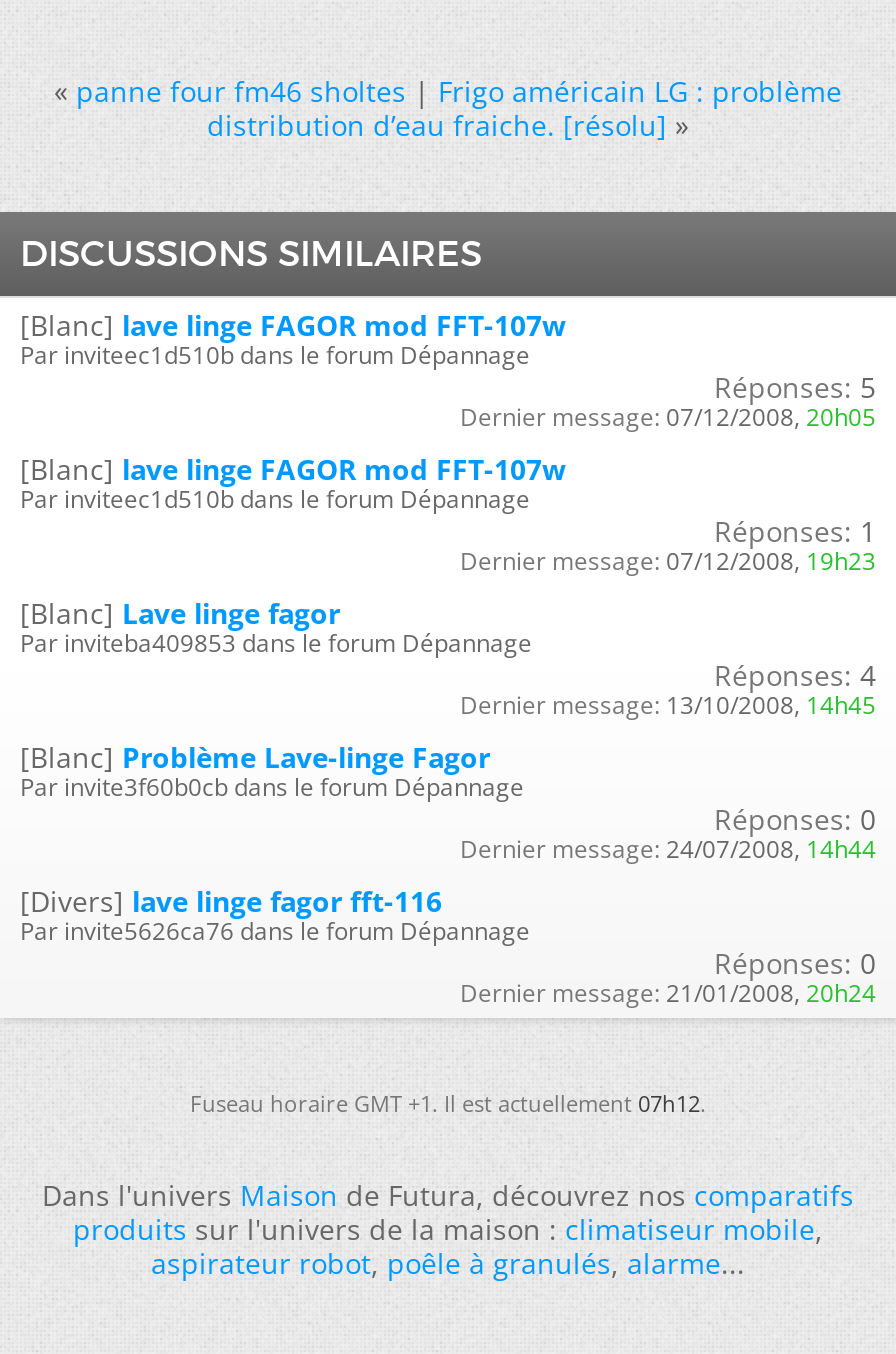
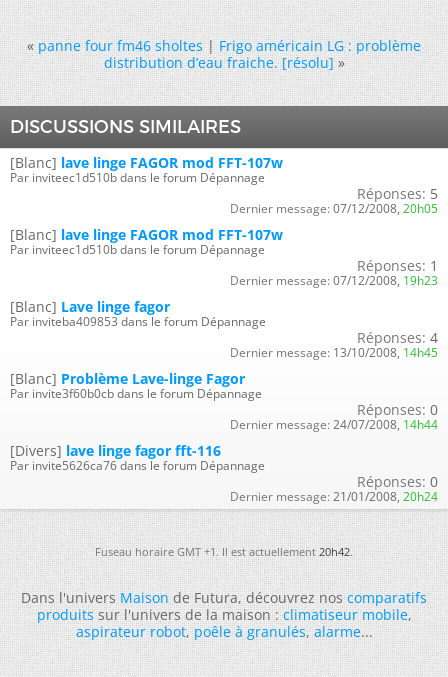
- Fuseau horaire GMT +1. Il est actuellement 07h12.
+ Fuseau horaire GMT +1. Il est actuellement 20h42.
